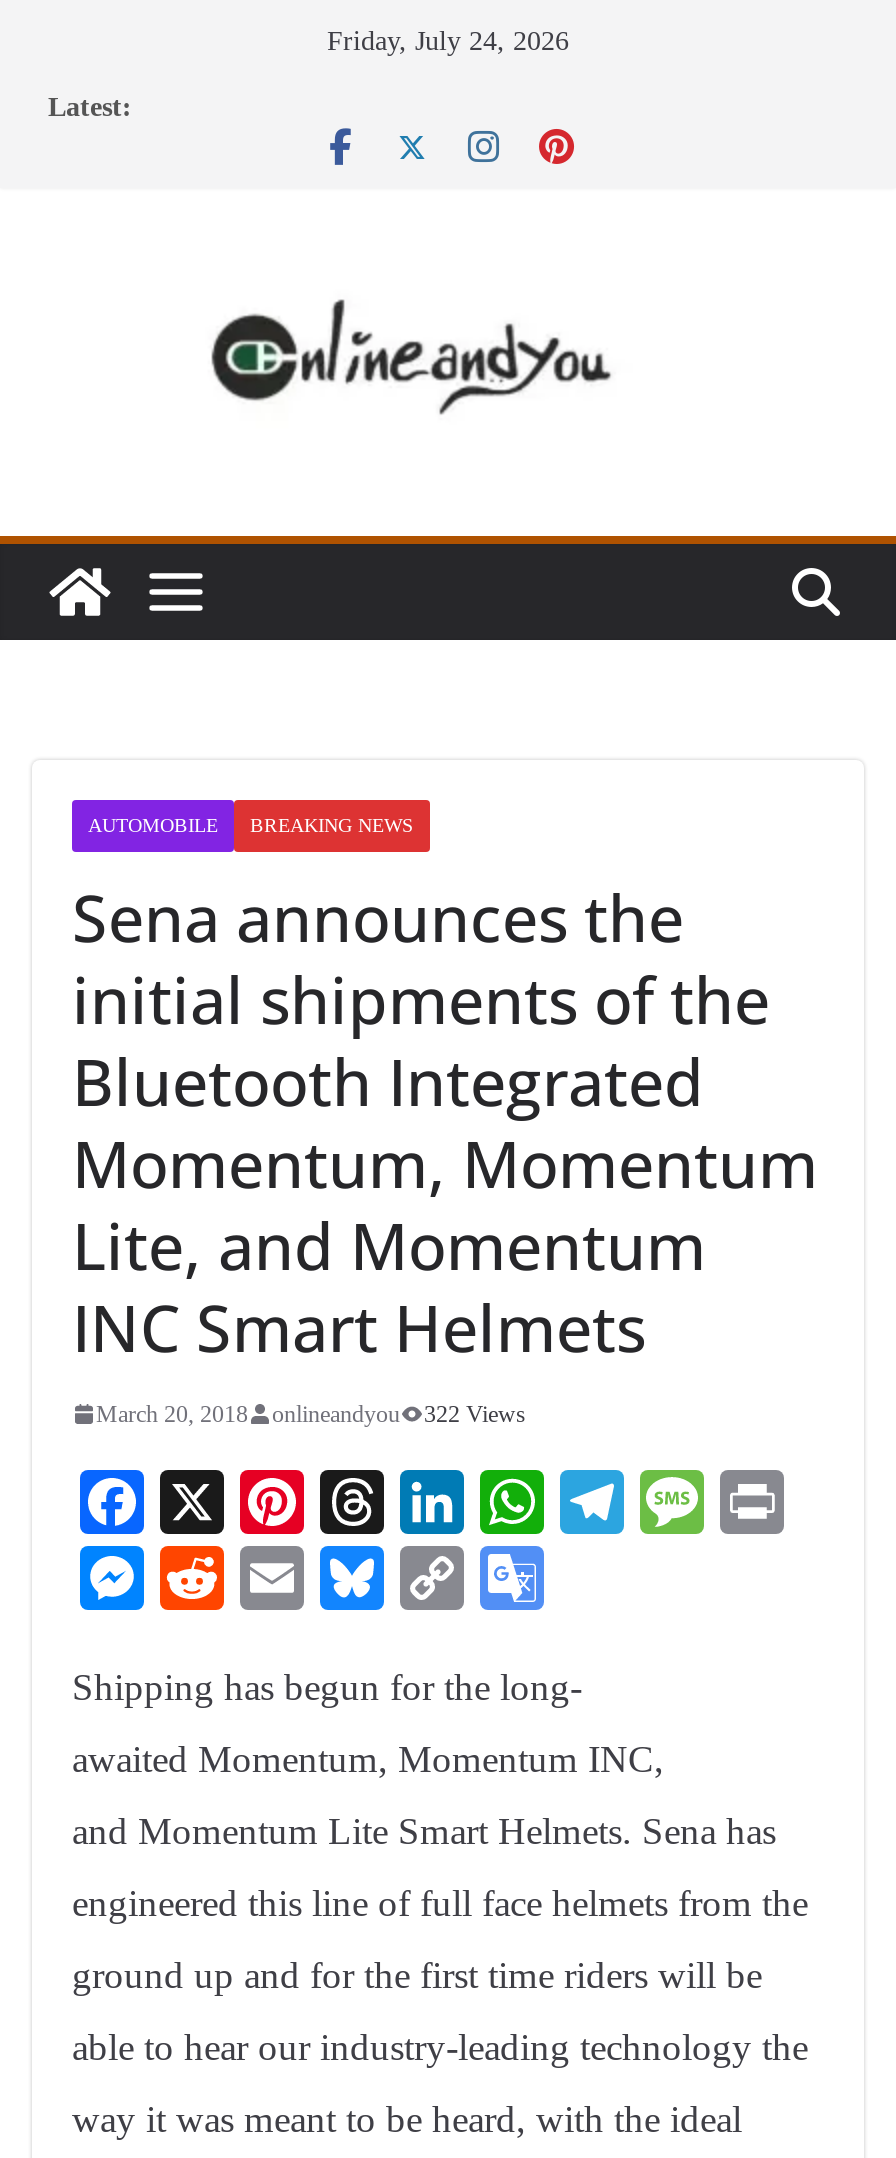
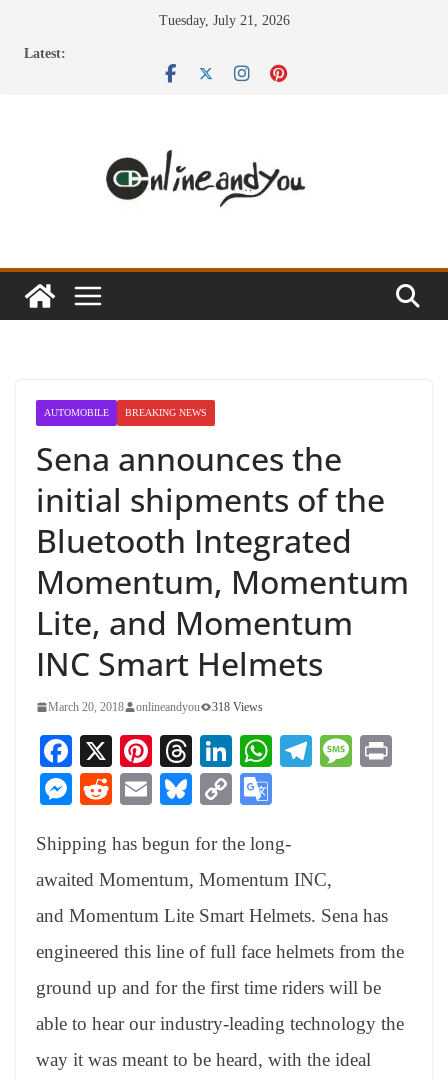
- Friday, July 24, 2026
+ Tuesday, July 21, 2026

- March 20, 2018 onlineandyou 322 Views
+ March 20, 2018 onlineandyou 318 Views
